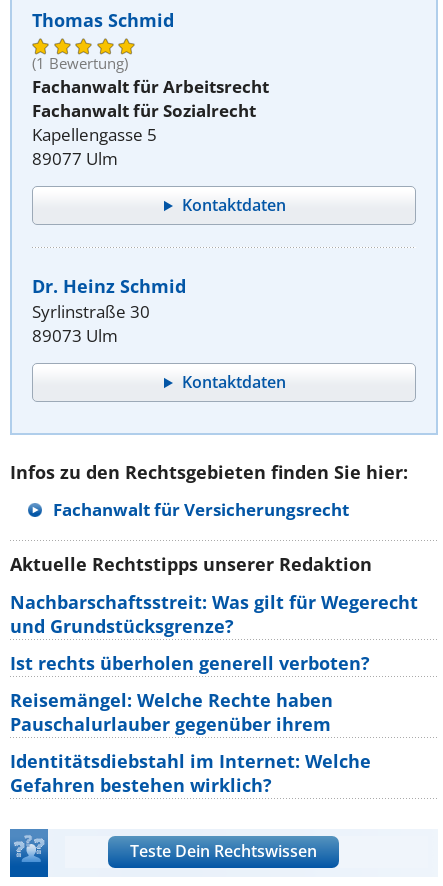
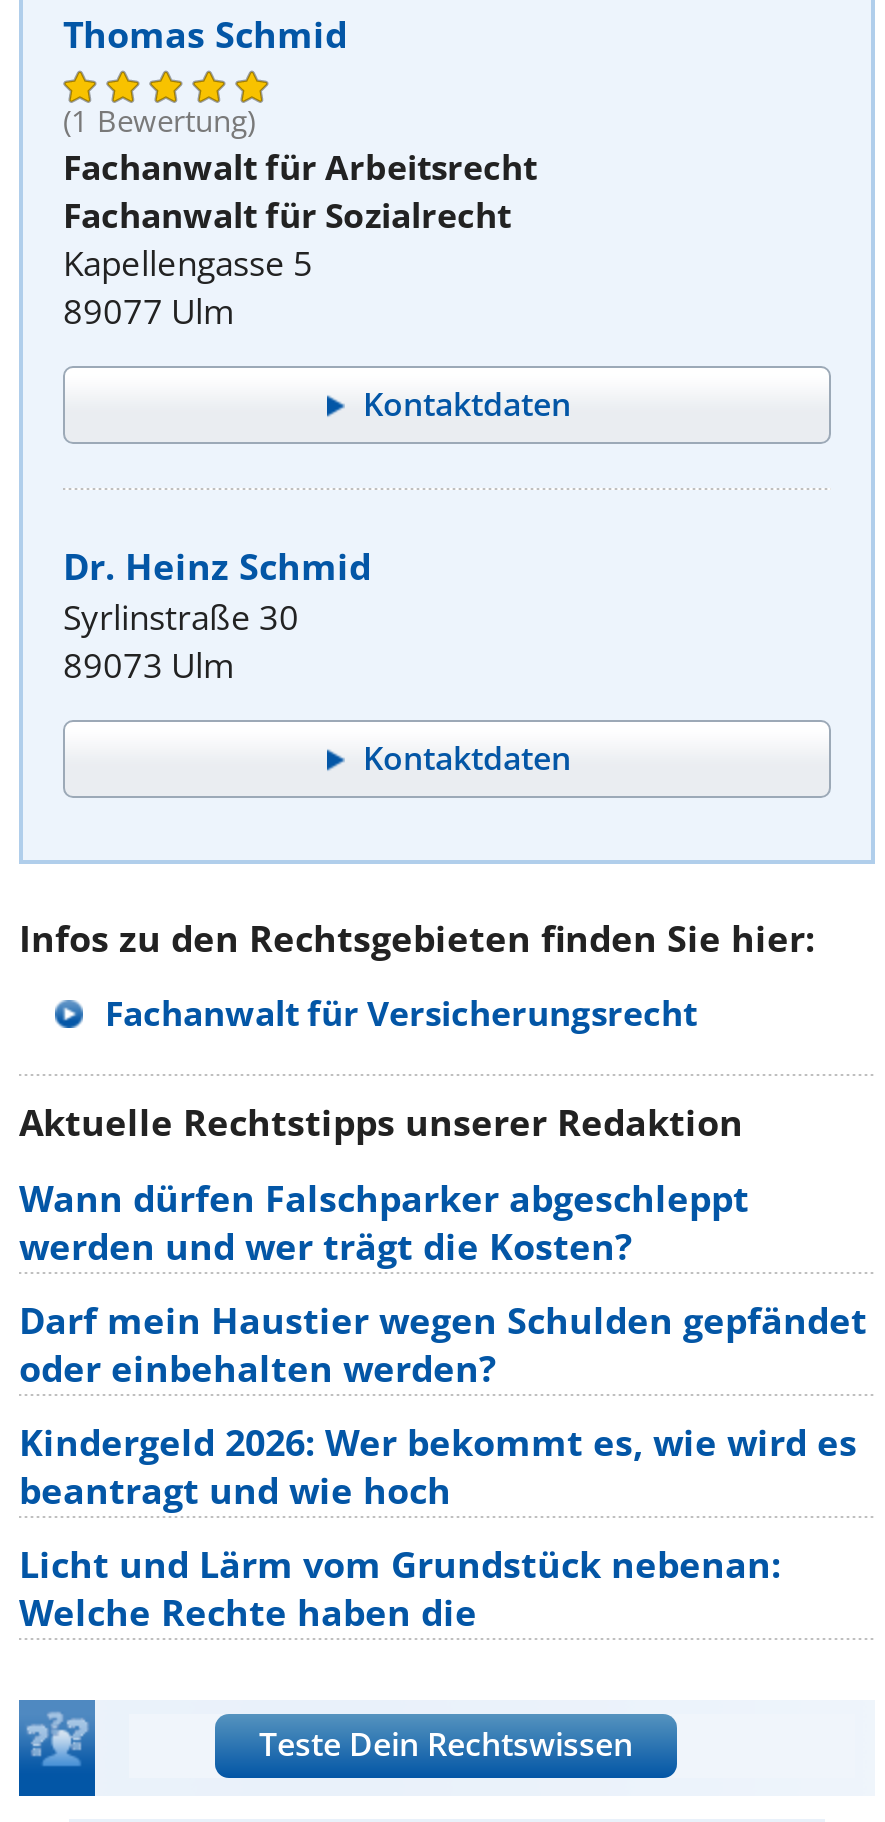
- Nachbarschaftsstreit: Was gilt für Wegerecht
- und Grundstücksgrenze?
+ Wann dürfen Falschparker abgeschleppt
+ werden und wer trägt die Kosten?

- Ist rechts überholen generell verboten?
+ Darf mein Haustier wegen Schulden gepfändet
+ oder einbehalten werden?

- Reisemängel: Welche Rechte haben
- Pauschalurlauber gegenüber ihrem
+ Kindergeld 2026: Wer bekommt es, wie wird es
+ beantragt und wie hoch

- Identitätsdiebstahl im Internet: Welche
- Gefahren bestehen wirklich?
+ Licht und Lärm vom Grundstück nebenan:
+ Welche Rechte haben die
